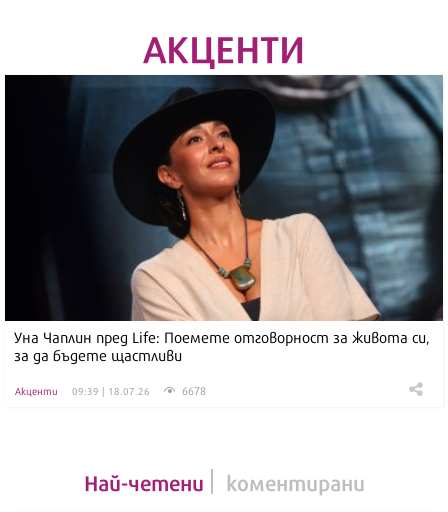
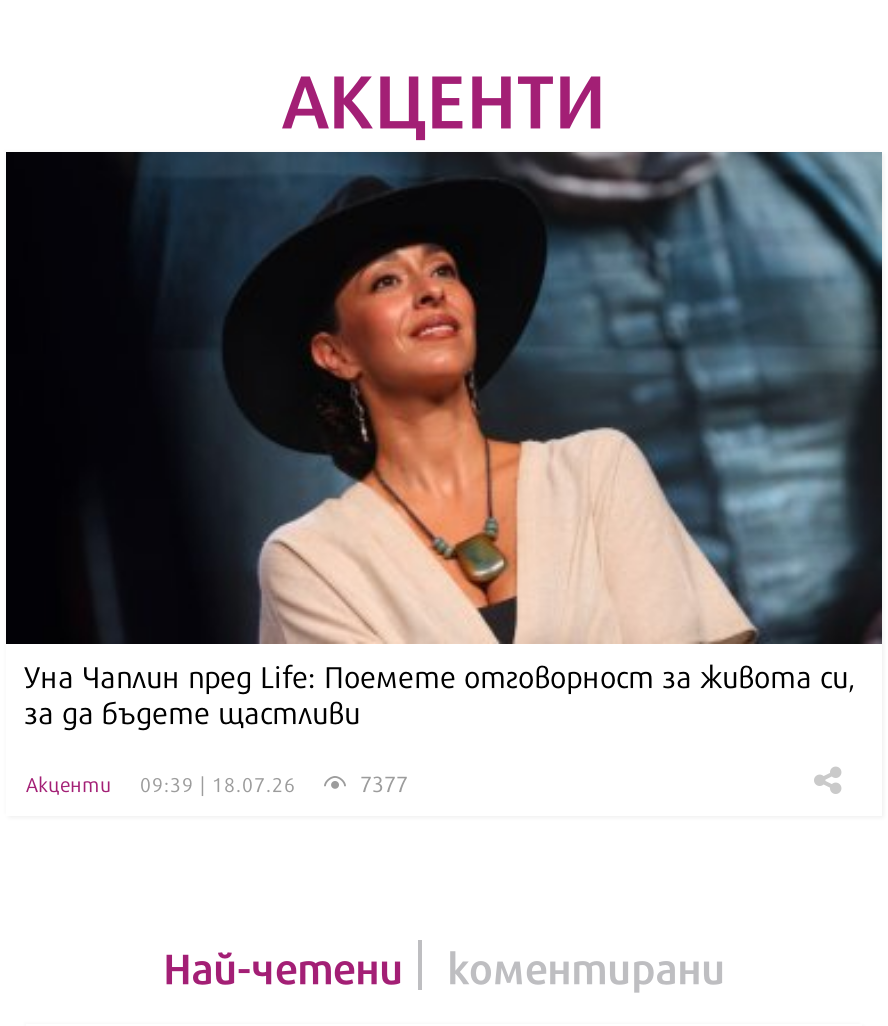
- 6678
+ 7377
